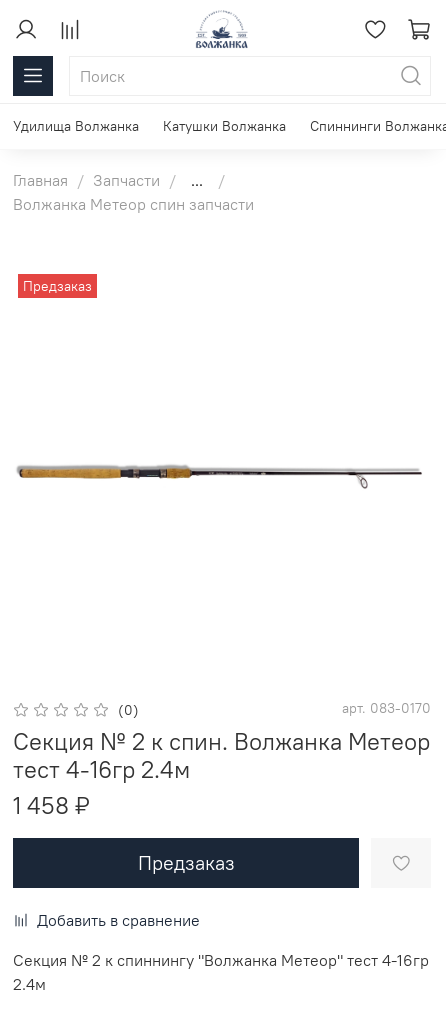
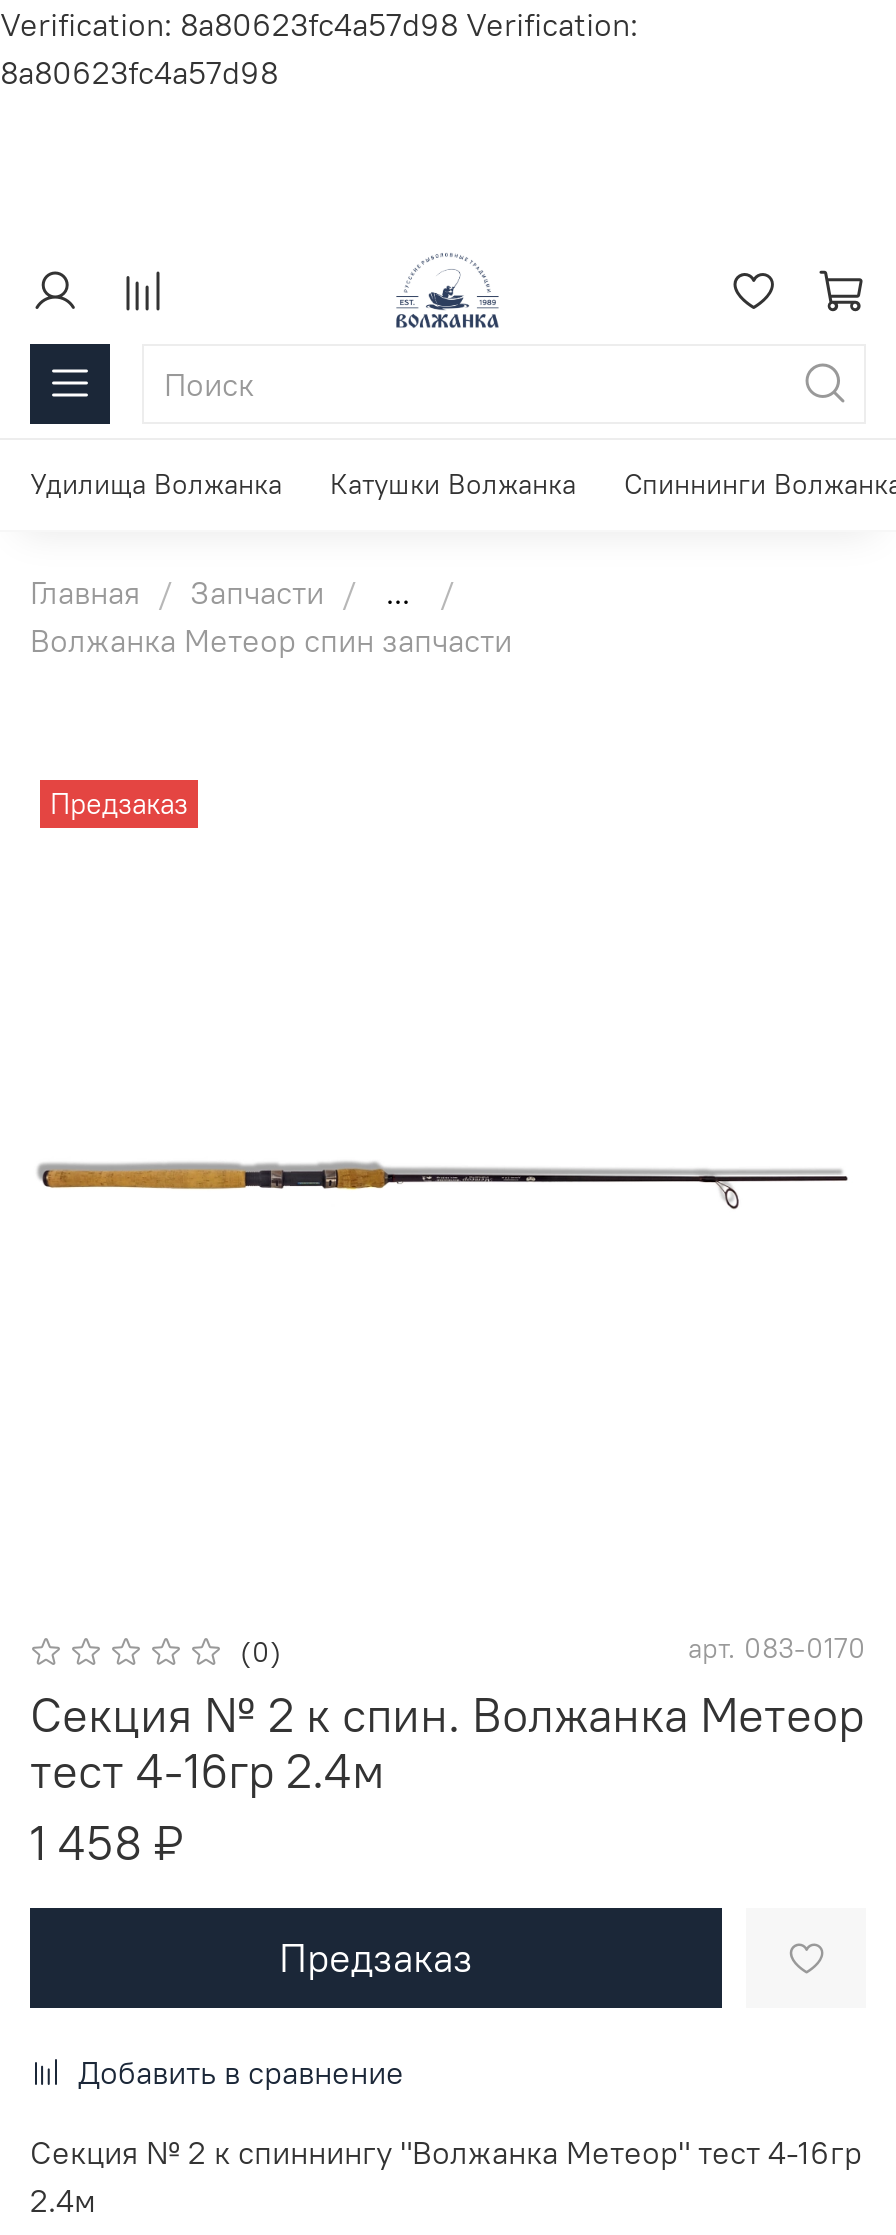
+ Verification: 8a80623fc4a57d98 Verification:
+ 8a80623fc4a57d98
